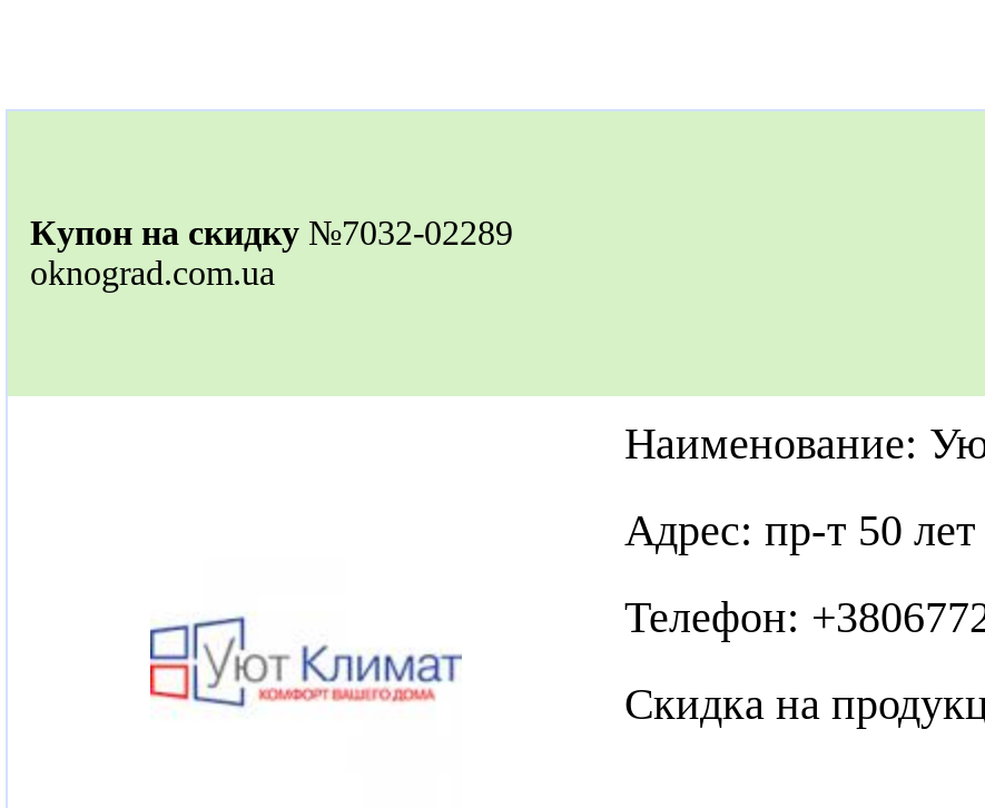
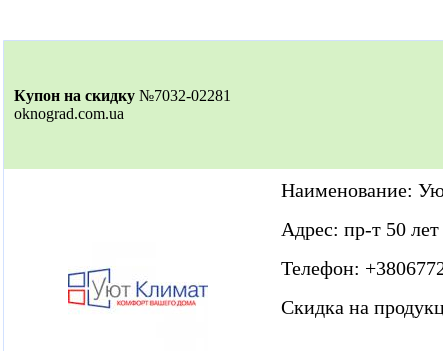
- Купон на скидку №7032-02289
+ Купон на скидку №7032-02281
